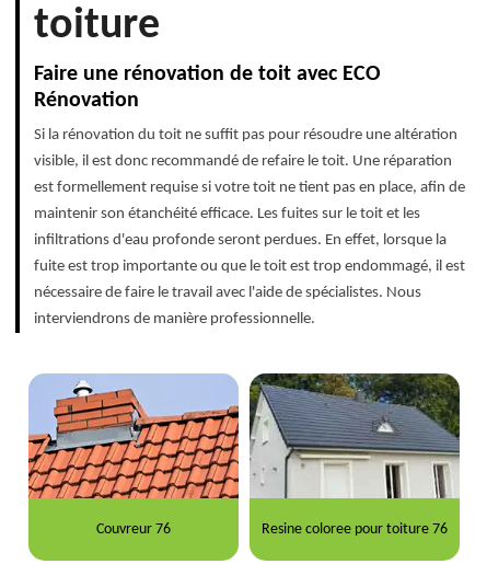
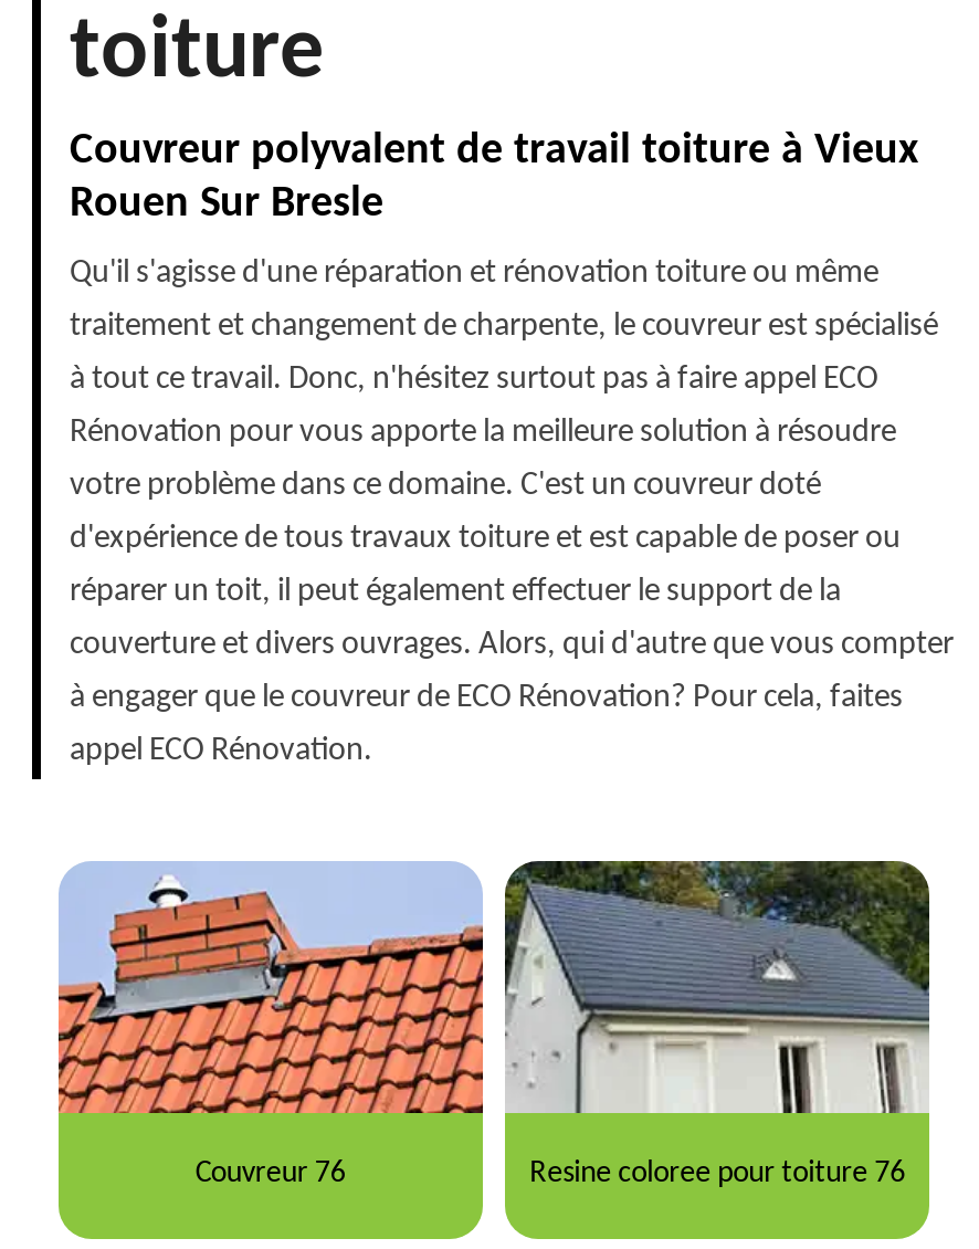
- Faire une rénovation de toit avec ECO
- Rénovation
- Si la rénovation du toit ne suffit pas pour résoudre une altération
- visible, il est donc recommandé de refaire le toit. Une réparation
- est formellement requise si votre toit ne tient pas en place, afin de
- maintenir son étanchéité efficace. Les fuites sur le toit et les
- infiltrations d'eau profonde seront perdues. En effet, lorsque la
- fuite est trop importante ou que le toit est trop endommagé, il est
- nécessaire de faire le travail avec l'aide de spécialistes. Nous
- interviendrons de manière professionnelle.
+ Couvreur polyvalent de travail toiture à Vieux
+ Rouen Sur Bresle
+ Qu'il s'agisse d'une réparation et rénovation toiture ou même
+ traitement et changement de charpente, le couvreur est spécialisé
+ à tout ce travail. Donc, n'hésitez surtout pas à faire appel ECO
+ Rénovation pour vous apporte la meilleure solution à résoudre
+ votre problème dans ce domaine. C'est un couvreur doté
+ d'expérience de tous travaux toiture et est capable de poser ou
+ réparer un toit, il peut également effectuer le support de la
+ couverture et divers ouvrages. Alors, qui d'autre que vous compter
+ à engager que le couvreur de ECO Rénovation? Pour cela, faites
+ appel ECO Rénovation.
